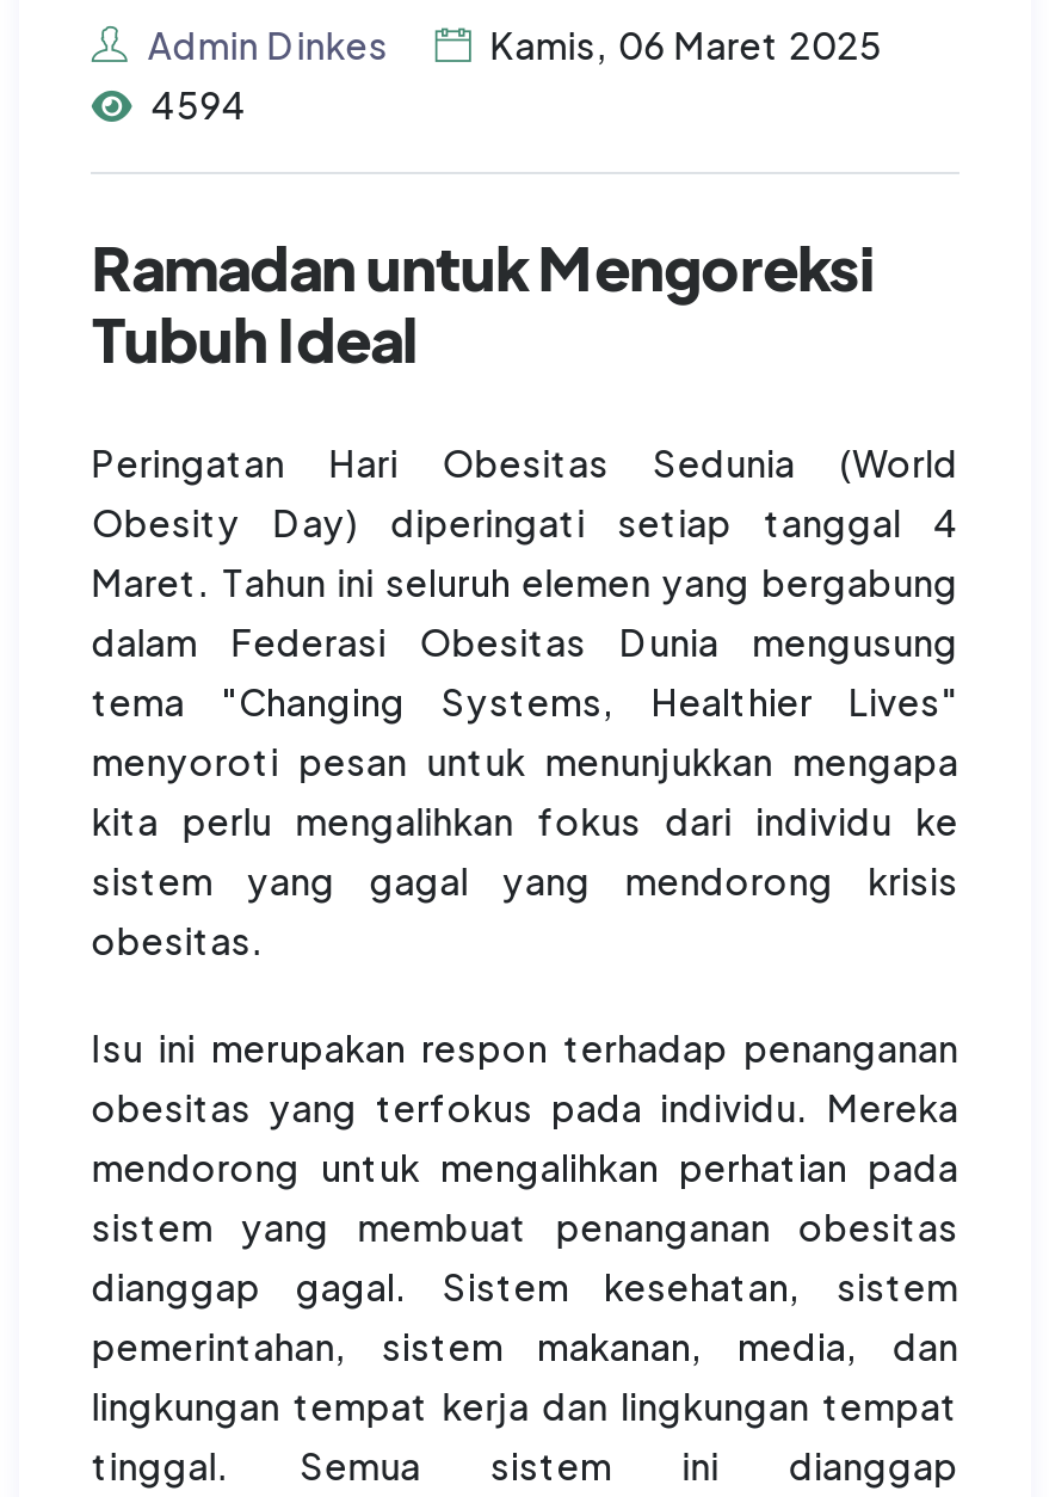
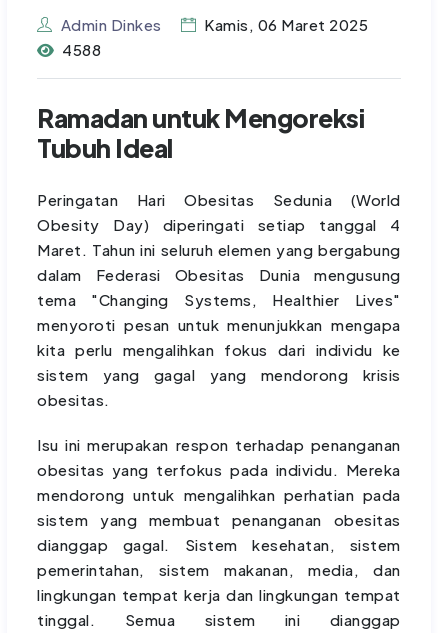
- 4594
+ 4588
